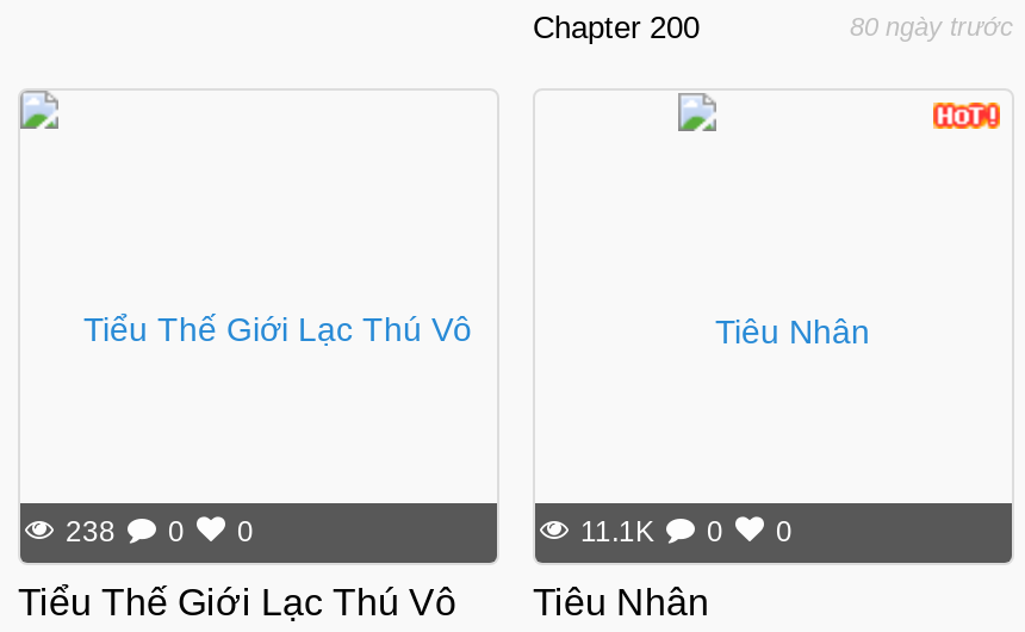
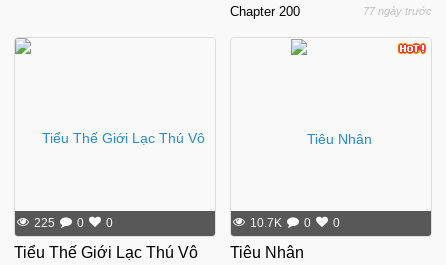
- 80 ngày trước
+ 77 ngày trước

- 238 0 0
+ 225 0 0

- 11.1K 0 0
+ 10.7K 0 0
